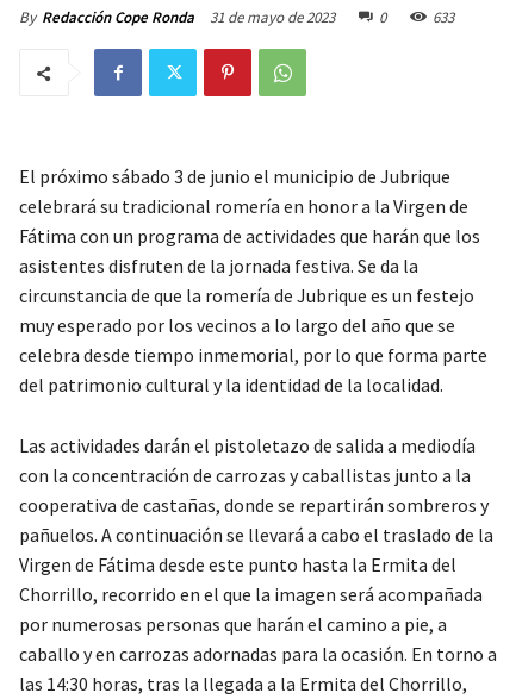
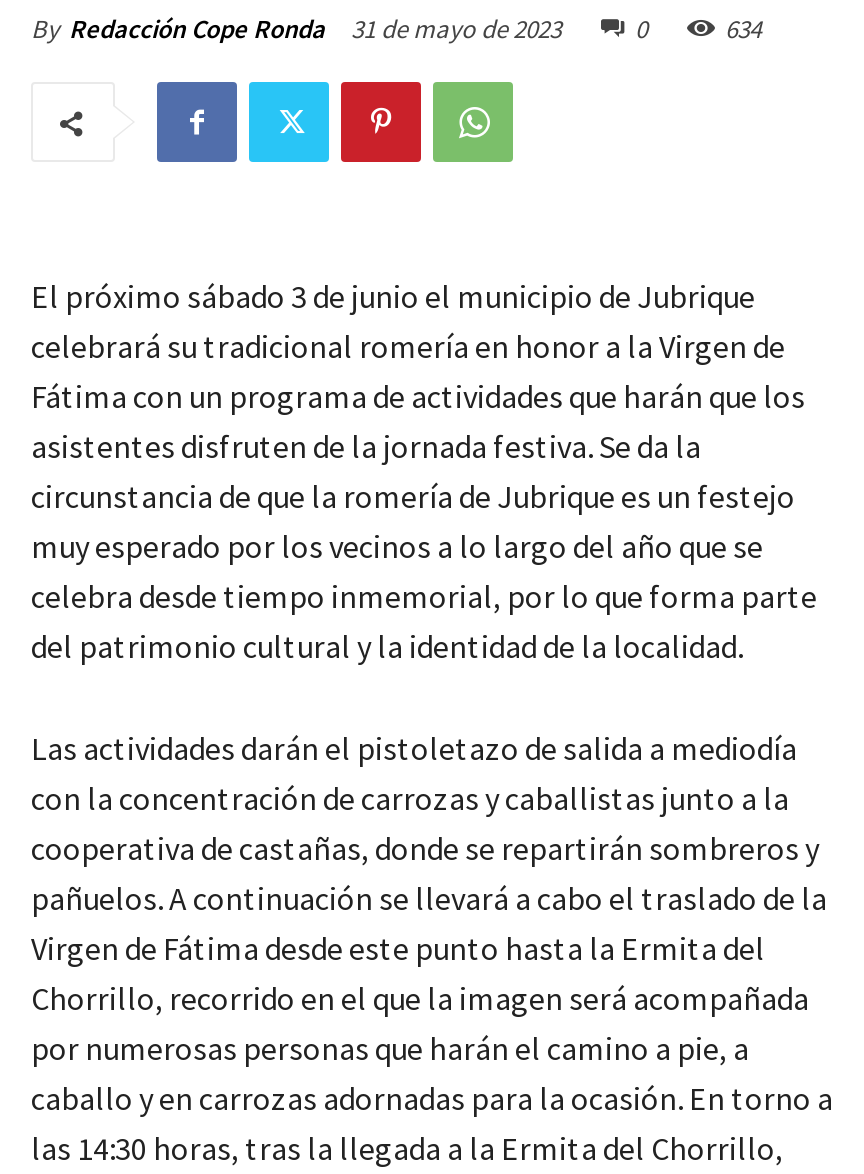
- 633
+ 634
